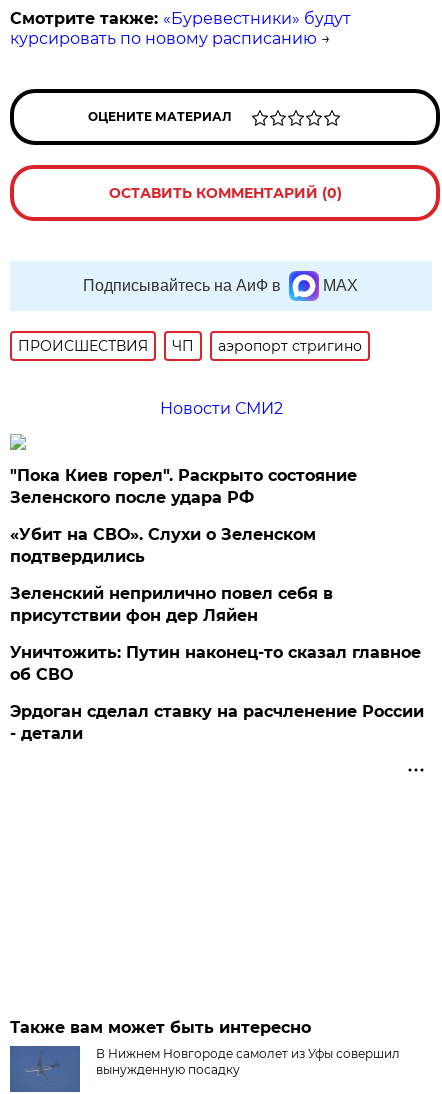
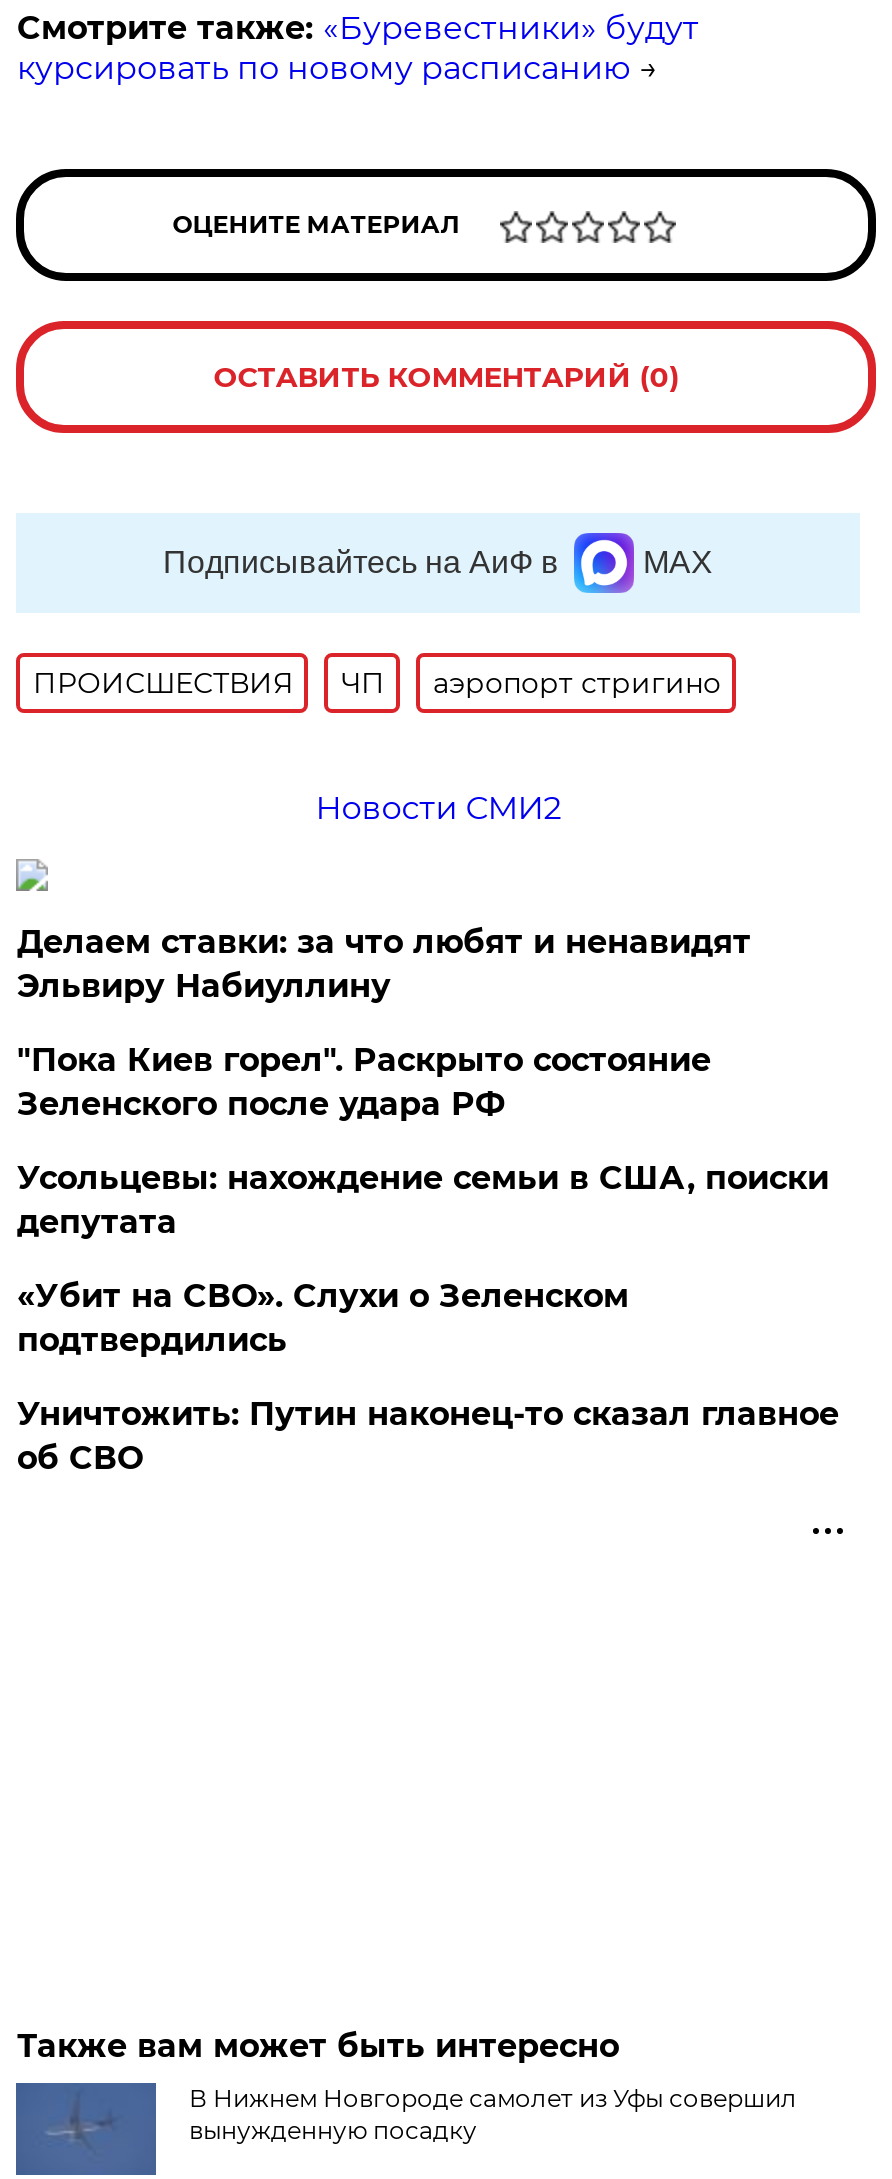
+ Делаем ставки: за что любят и ненавидят
+ Эльвиру Набиуллину

moved down: "Пока Киев горел". Раскрыто состояние | Зеленского после удара РФ

+ Усольцевы: нахождение семьи в США, поиски
+ депутата

moved down: «Убит на СВО». Слухи о Зеленском | подтвердились

- Зеленский неприлично повел cебя в
- присутствии фон дер Ляйен

moved down: Уничтожить: Путин наконец-то сказал главное | об СВО

- Эрдоган сделал ставку на расчленение России
- - детали
